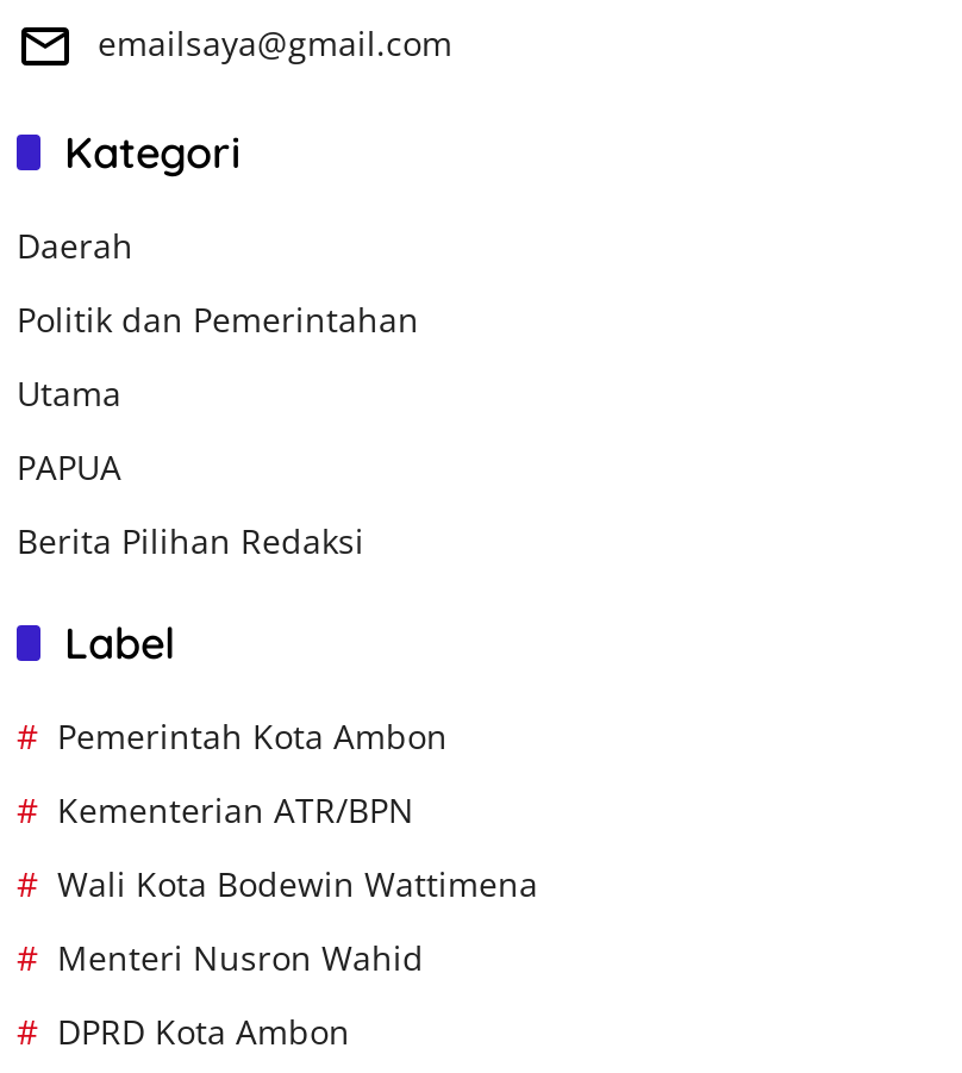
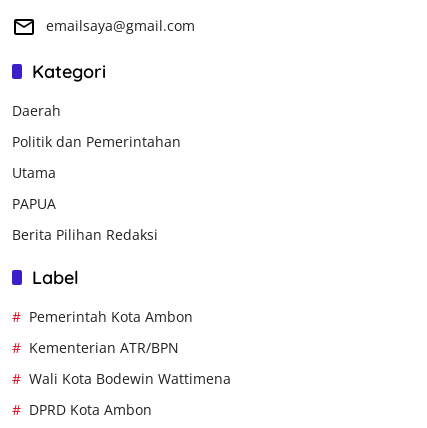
- Menteri Nusron Wahid
